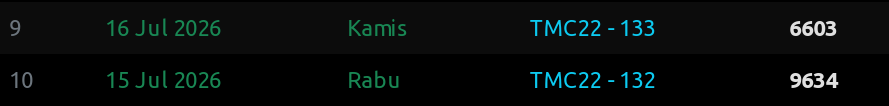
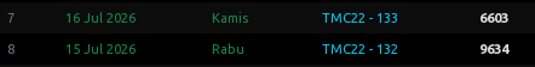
- 9
+ 7

- 10
+ 8
